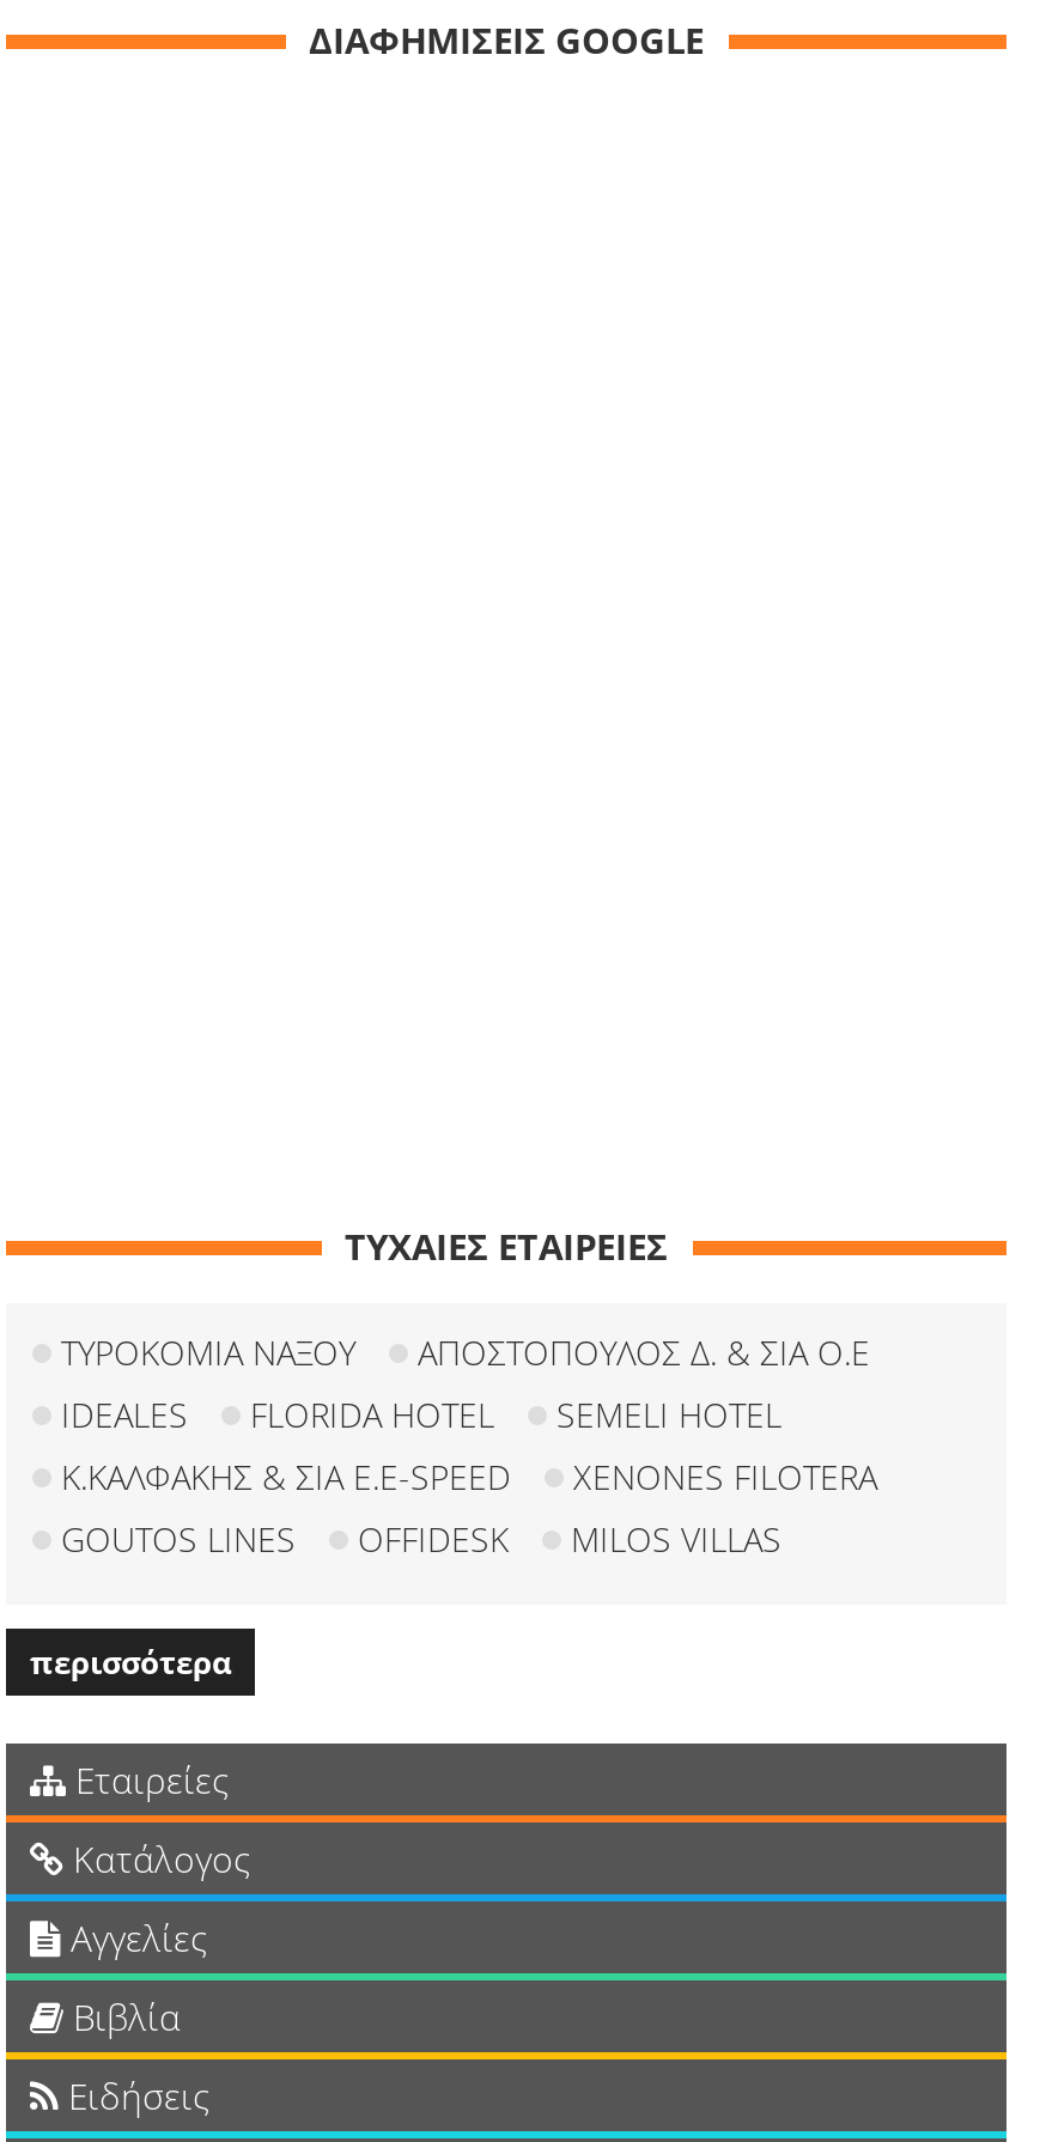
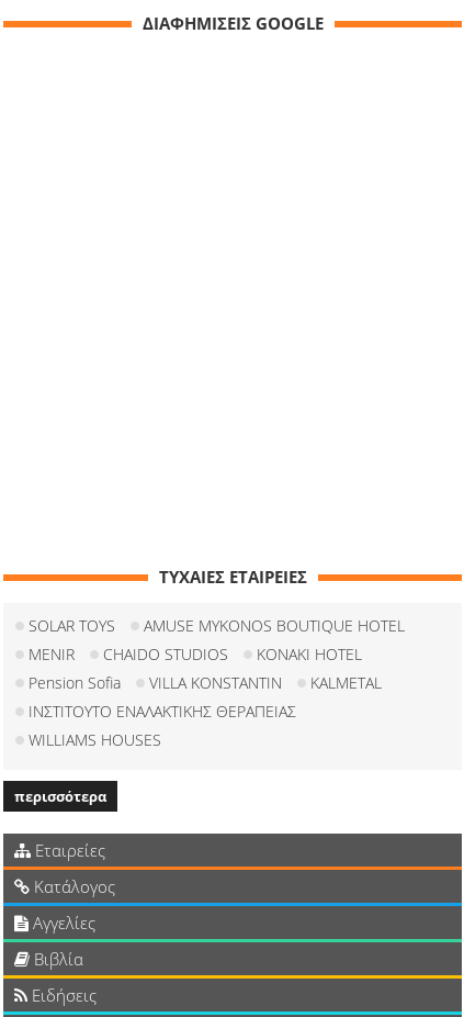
- ΤΥΡΟΚΟΜΙΑ ΝΑΞΟΥ
- ΑΠΟΣΤΟΠΟΥΛΟΣ Δ. & ΣΙΑ Ο.Ε
- IDEALES
- FLORIDA HOTEL
- SEMELI HOTEL
- Κ.ΚΑΛΦΑΚΗΣ & ΣΙΑ Ε.Ε-SPEED
- XENONES FILOTERA
- GOUTOS LINES
- OFFIDESK
- MILOS VILLAS
+ SOLAR TOYS
+ AMUSE MYKONOS BOUTIQUE HOTEL
+ MENIR
+ CHAIDO STUDIOS
+ KONAKI HOTEL
+ Pension Sofia
+ VILLA KONSTANTIN
+ KALMETAL
+ ΙΝΣΤΙΤΟΥΤΟ ΕΝΑΛΑΚΤΙΚΗΣ ΘΕΡΑΠΕΙΑΣ
+ WILLIAMS HOUSES
